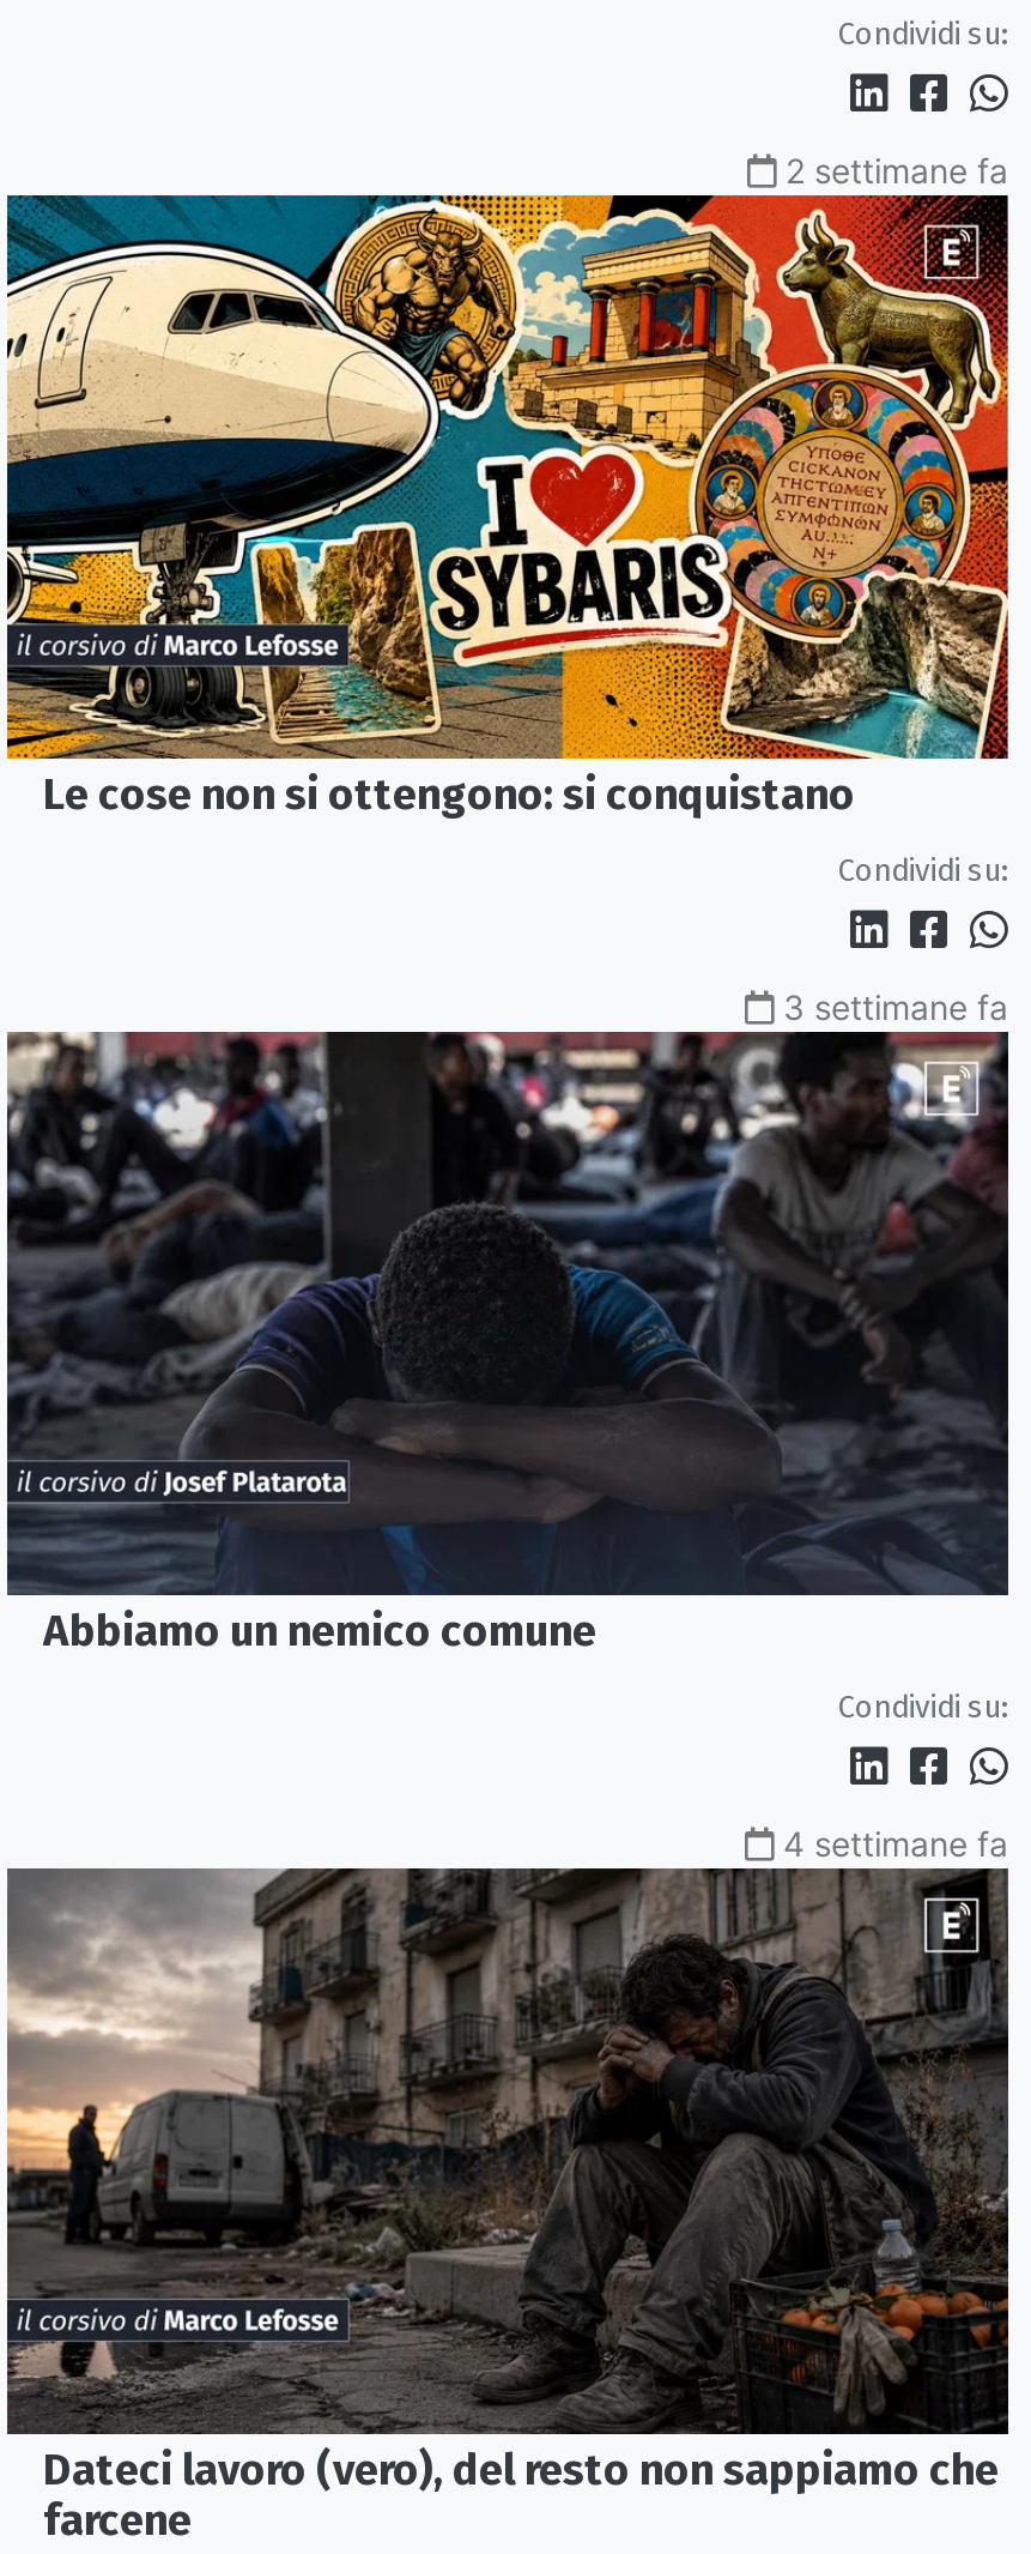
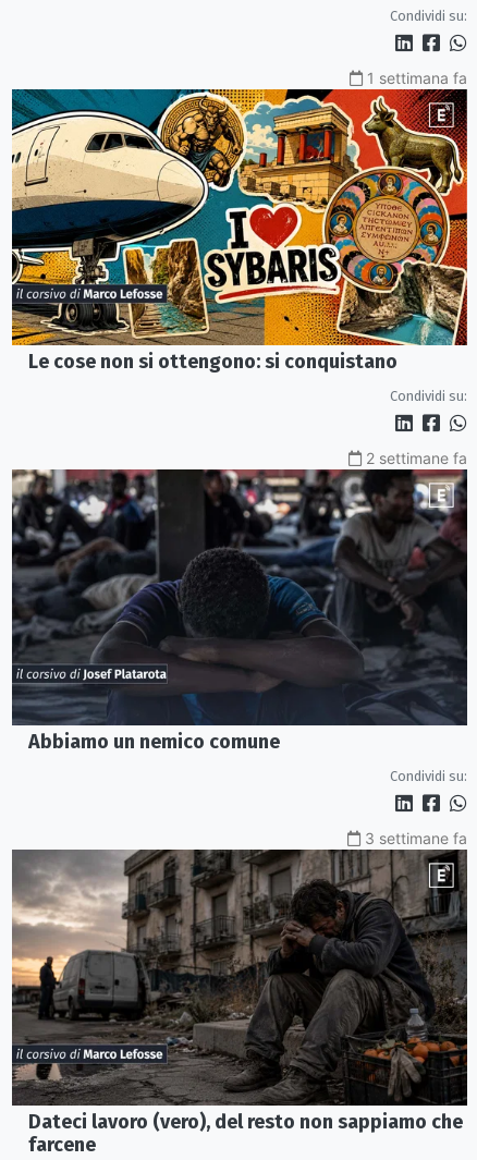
- 2 settimane fa
+ 1 settimana fa

- 3 settimane fa
+ 2 settimane fa

- 4 settimane fa
+ 3 settimane fa
